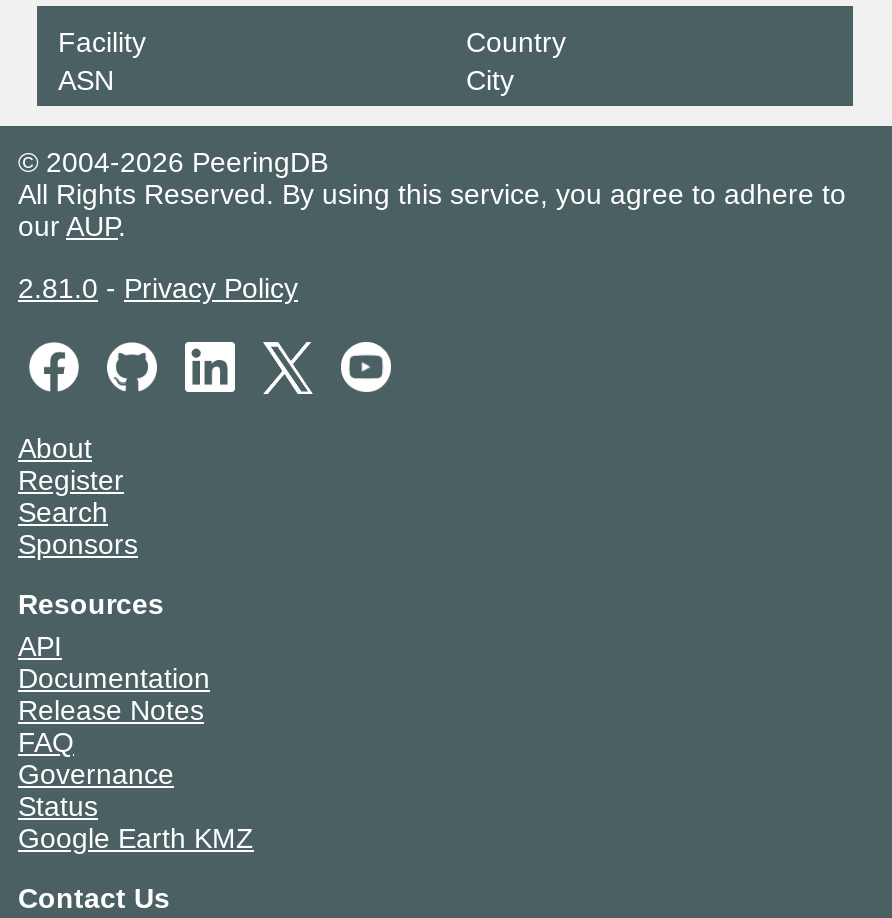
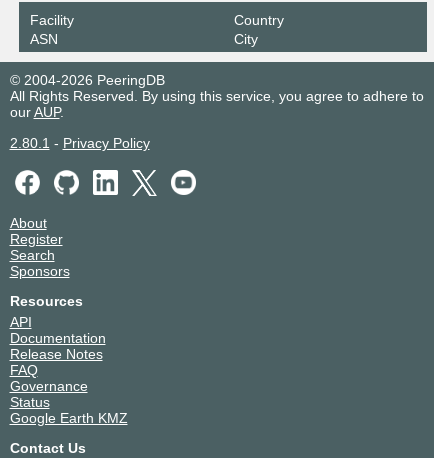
- 2.81.0 - Privacy Policy
+ 2.80.1 - Privacy Policy
